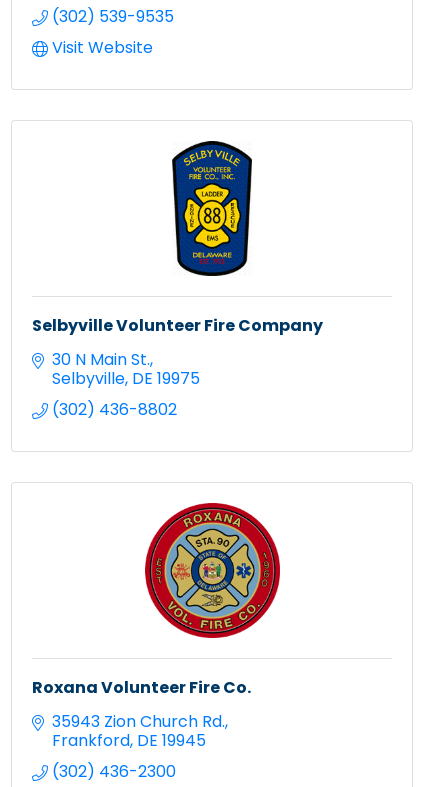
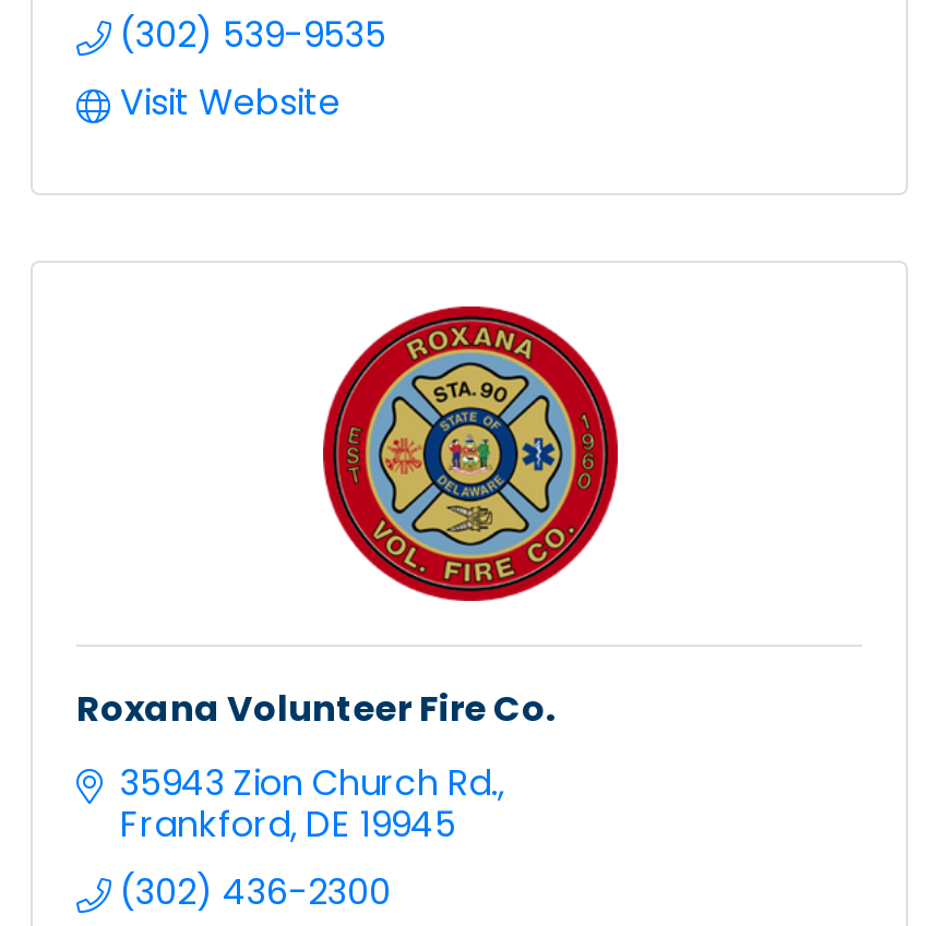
- [image]
- Selbyville Volunteer Fire Company
- 30 N Main St.
- Selbyville DE 19975
- (302) 436-8802
